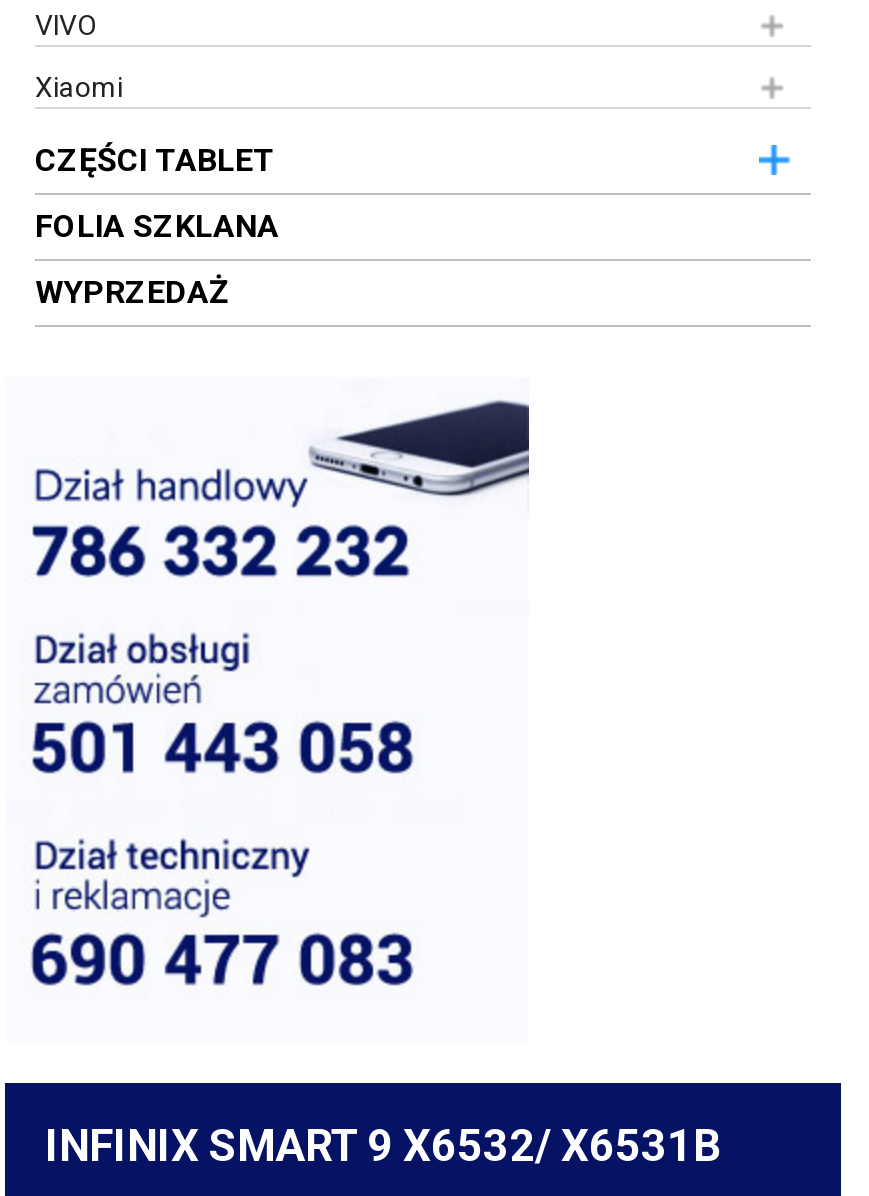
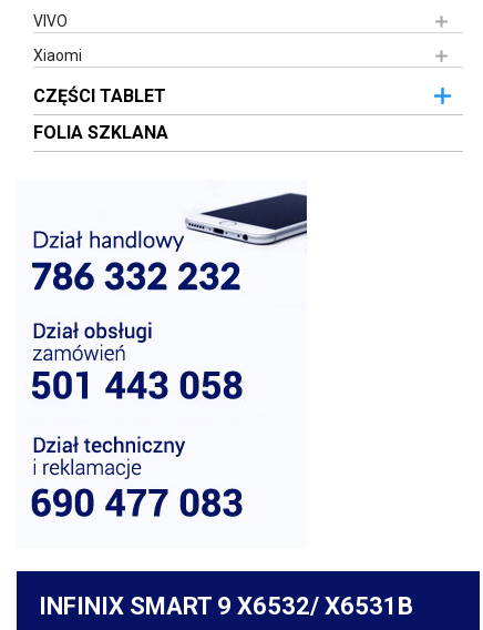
- WYPRZEDAŻ
